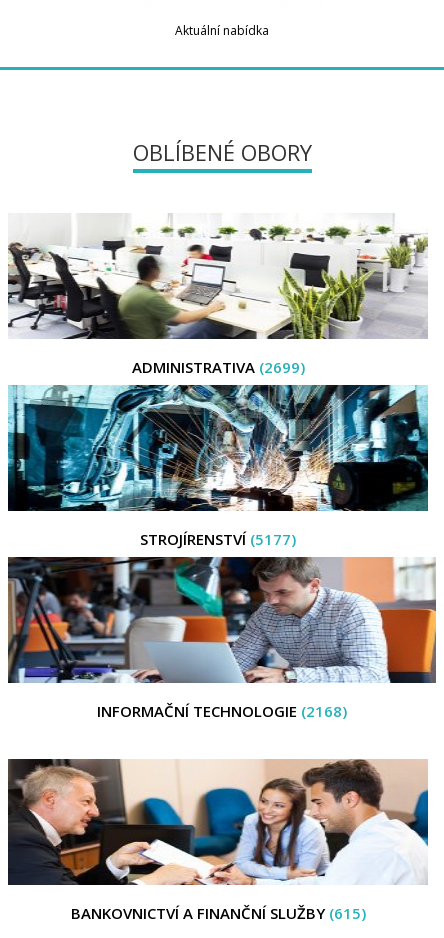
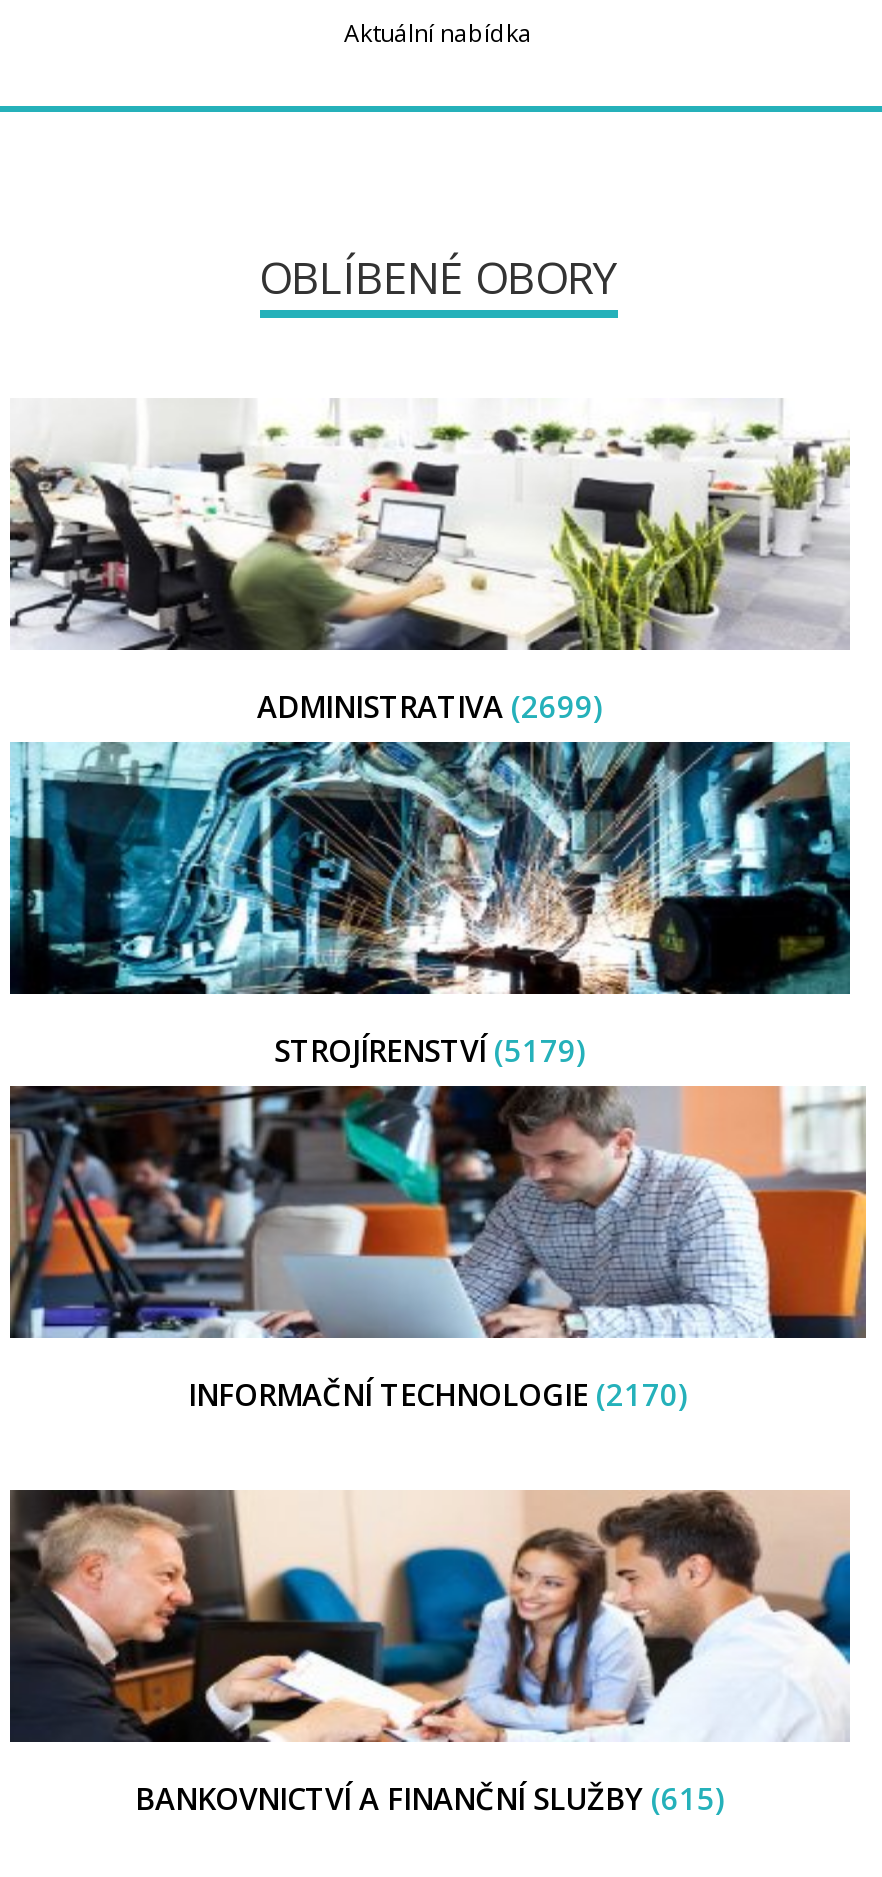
- STROJÍRENSTVÍ (5177)
+ STROJÍRENSTVÍ (5179)

- INFORMAČNÍ TECHNOLOGIE (2168)
+ INFORMAČNÍ TECHNOLOGIE (2170)
